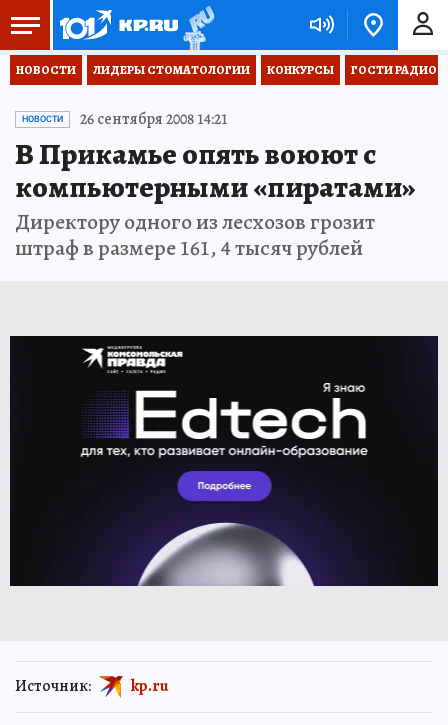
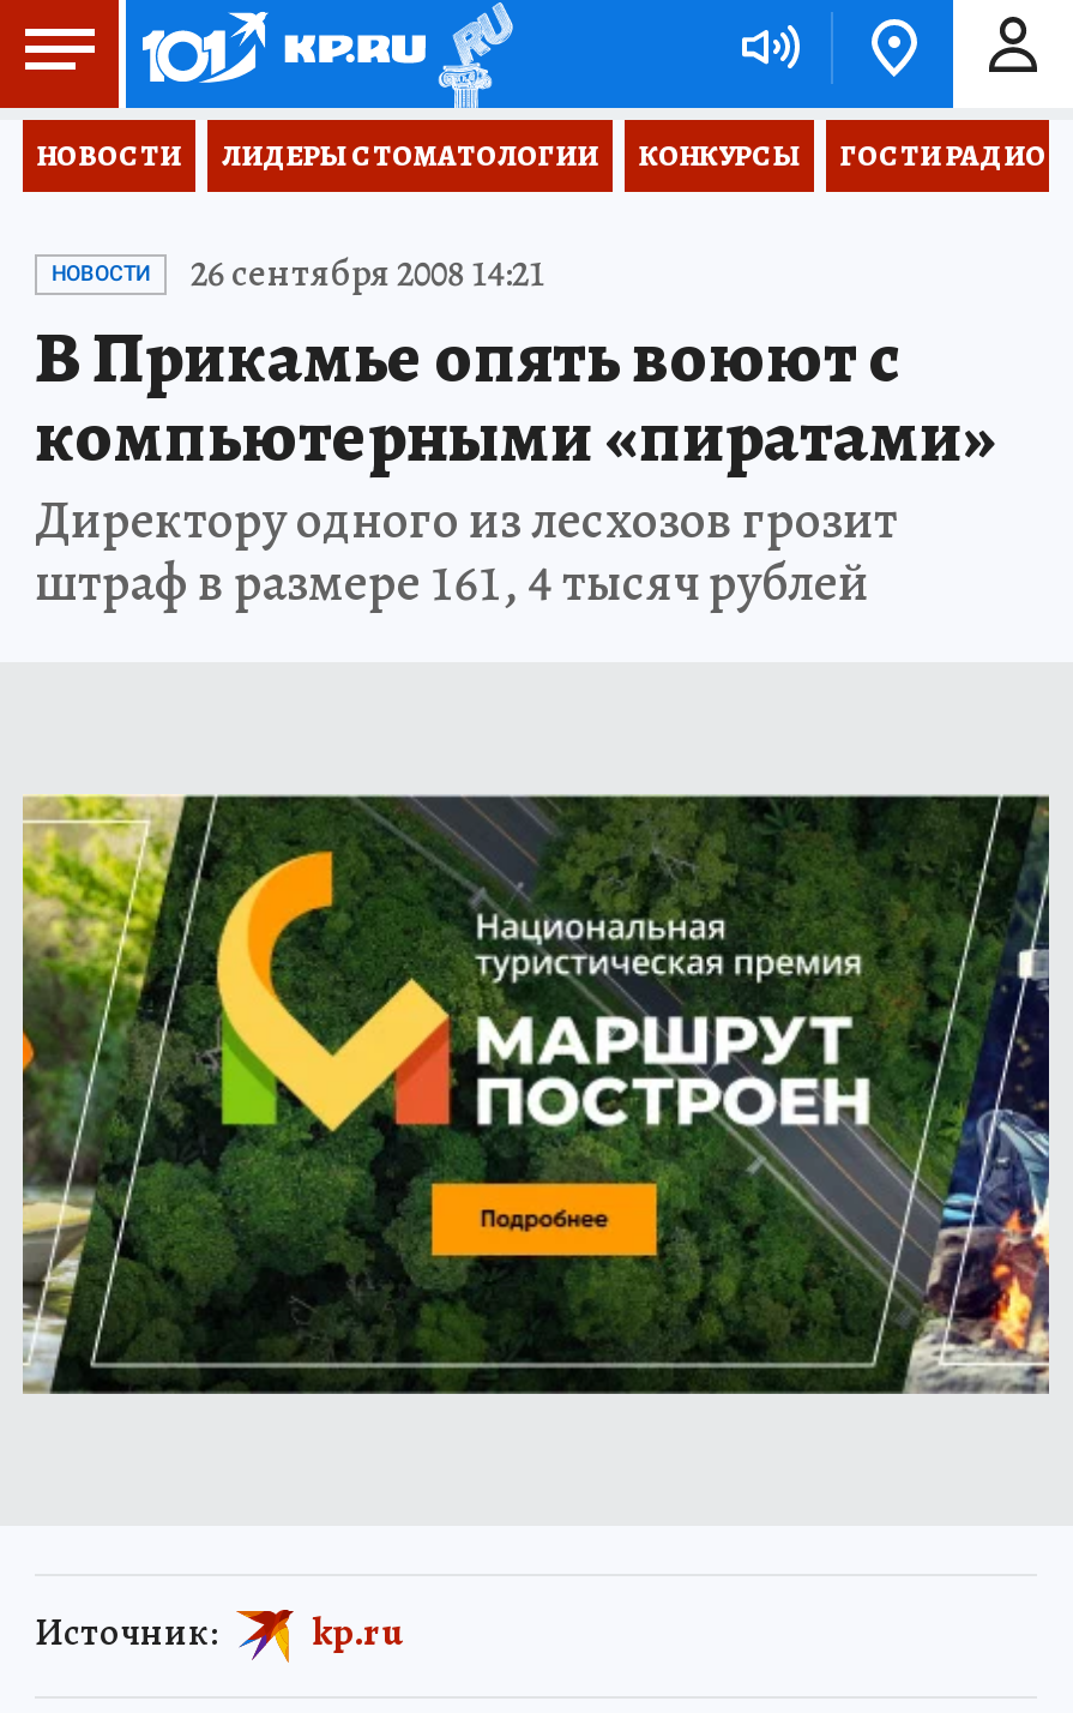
- [image]
+ [image]
